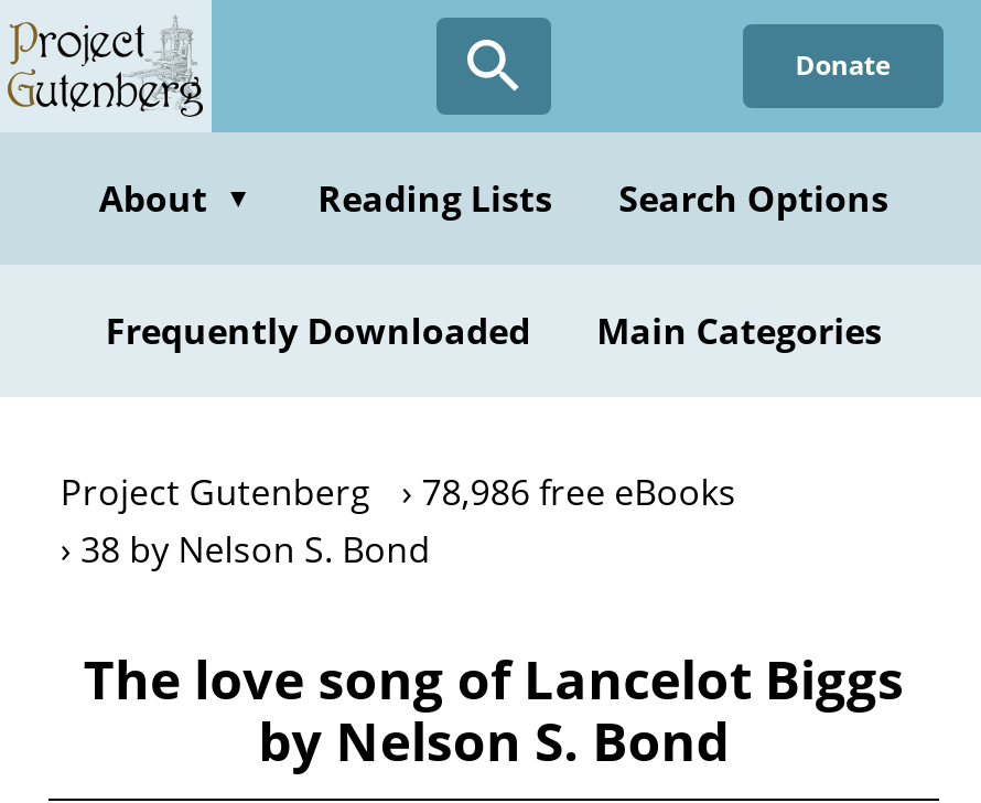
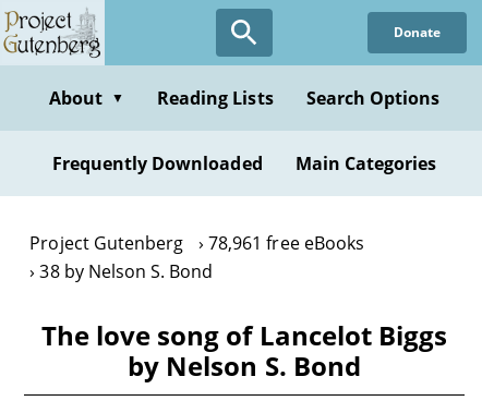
- Project Gutenberg 78,986 free eBooks
+ Project Gutenberg 78,961 free eBooks
